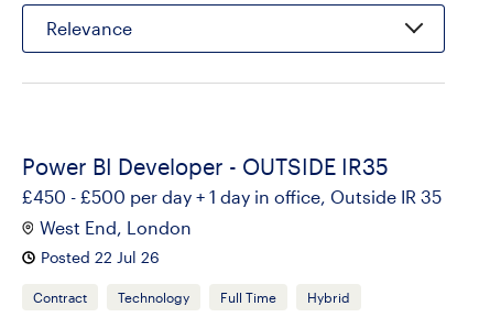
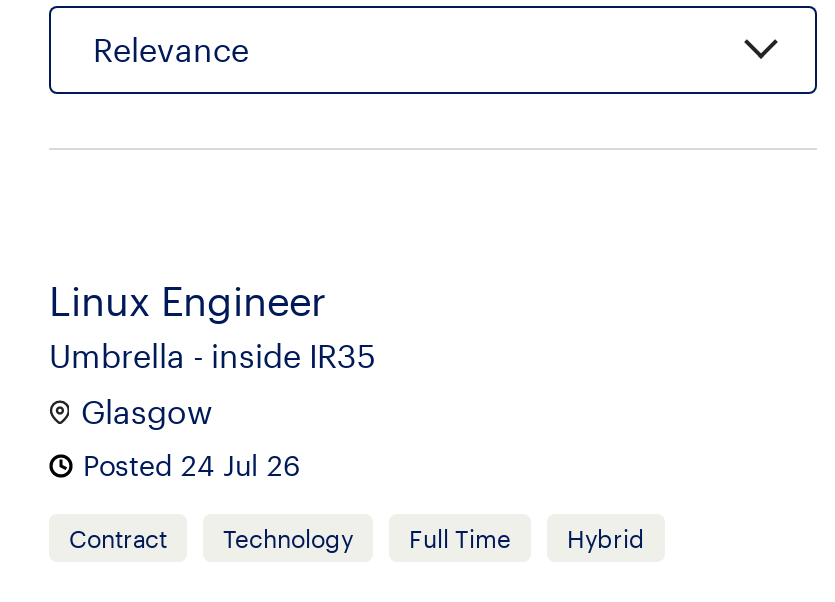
- Power BI Developer - OUTSIDE IR35
- £450 - £500 per day + 1 day in office, Outside IR 35
+ Linux Engineer
+ Umbrella - inside IR35

- West End, London
+ Glasgow

- Posted 22 Jul 26
+ Posted 24 Jul 26
